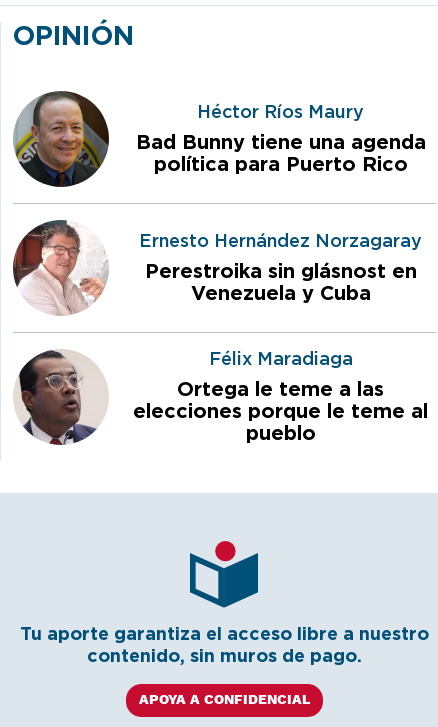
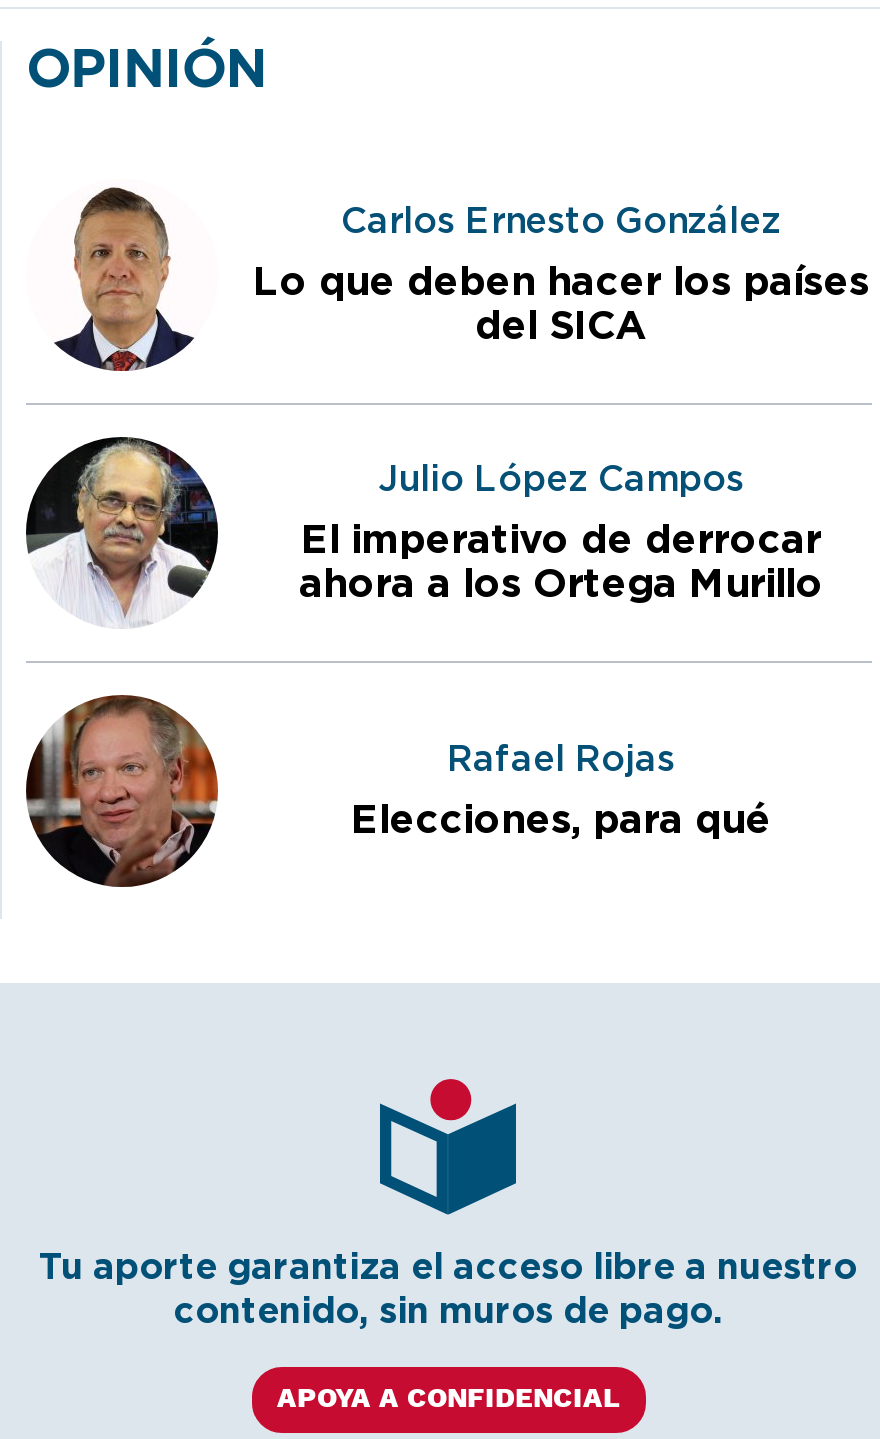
- [image]
- Bad Bunny tiene una agenda
- política para Puerto Rico
+ [image]
+ Lo que deben hacer los países
+ del SICA

- Héctor Ríos Maury
+ Carlos Ernesto González

- [image]
- Perestroika sin glásnost en
- Venezuela y Cuba
+ [image]
+ El imperativo de derrocar
+ ahora a los Ortega Murillo

- Ernesto Hernández Norzagaray
+ Julio López Campos

- [image]
+ [image]

- Félix Maradiaga
+ Rafael Rojas

- Ortega le teme a las
- elecciones porque le teme al
- pueblo
+ Elecciones, para qué
